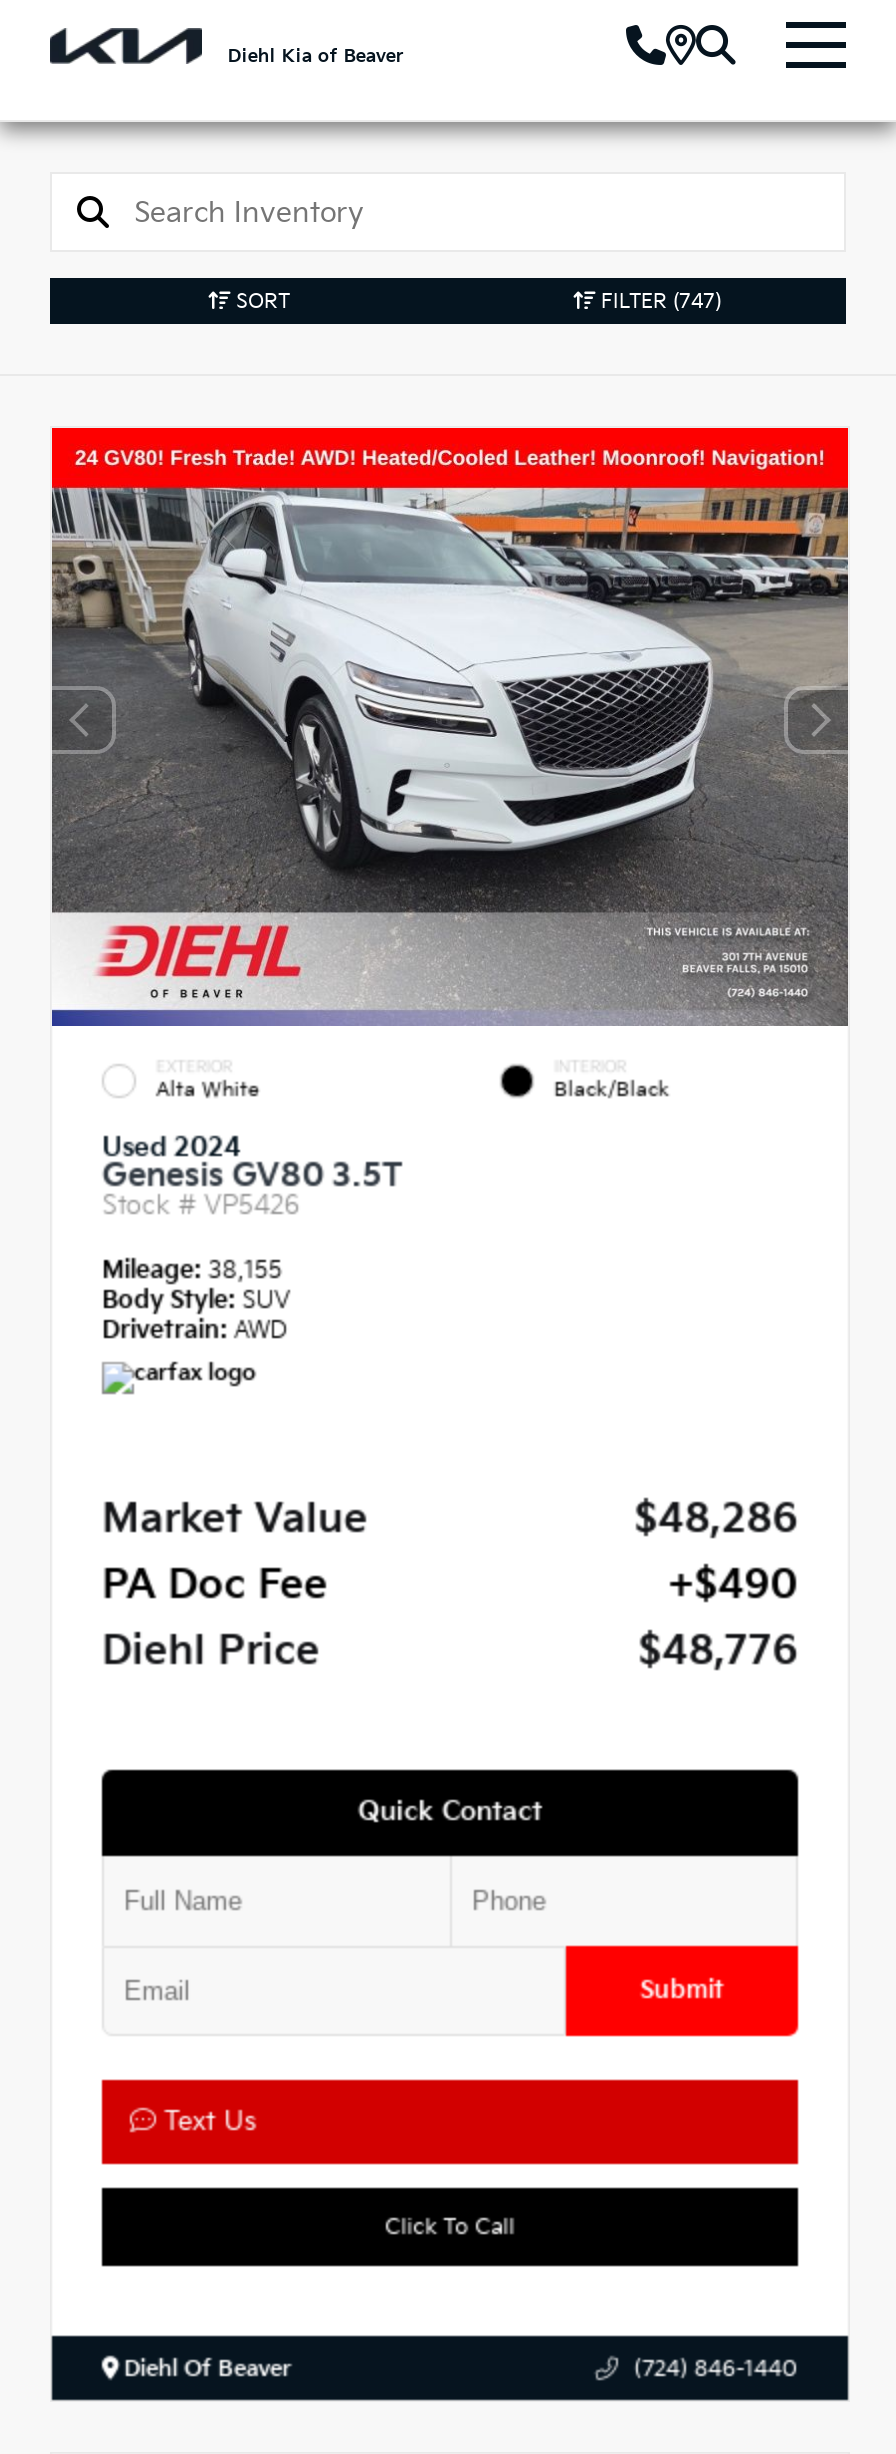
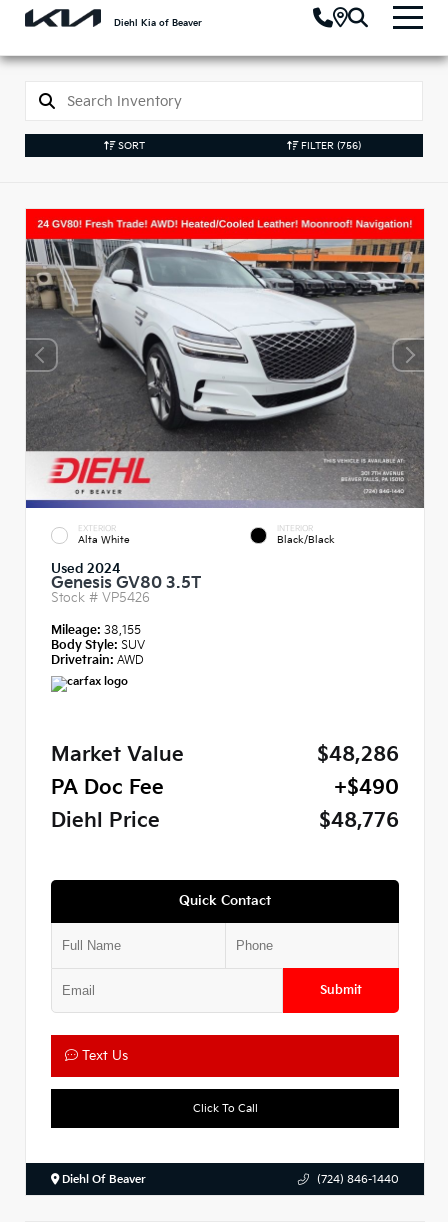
- FILTER (747)
+ FILTER (756)
